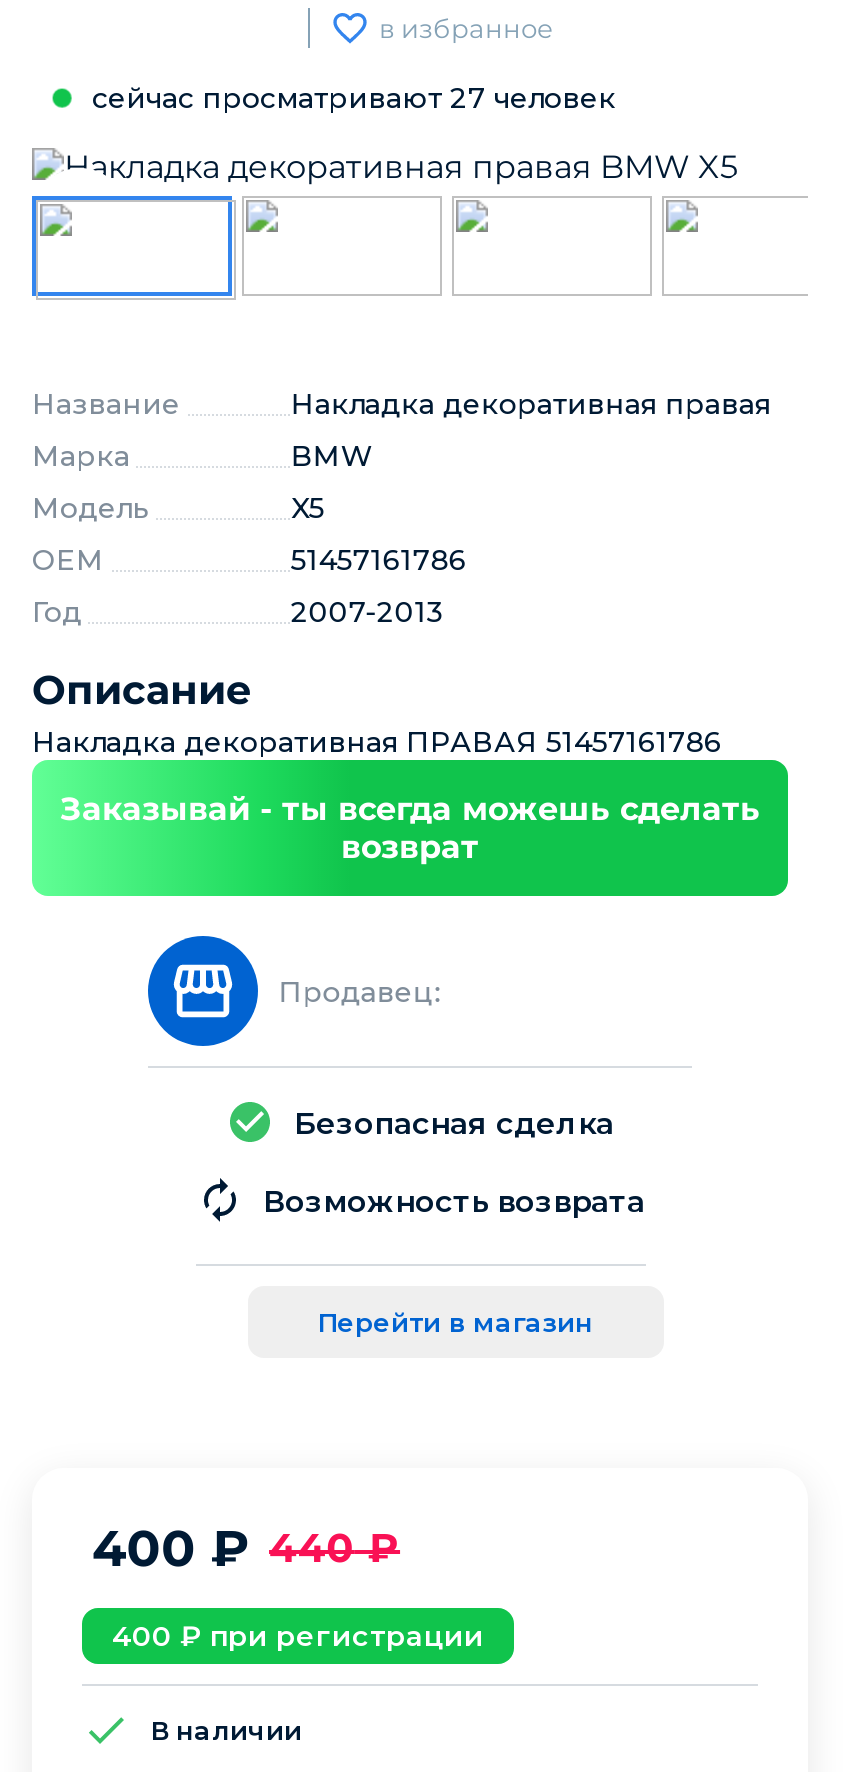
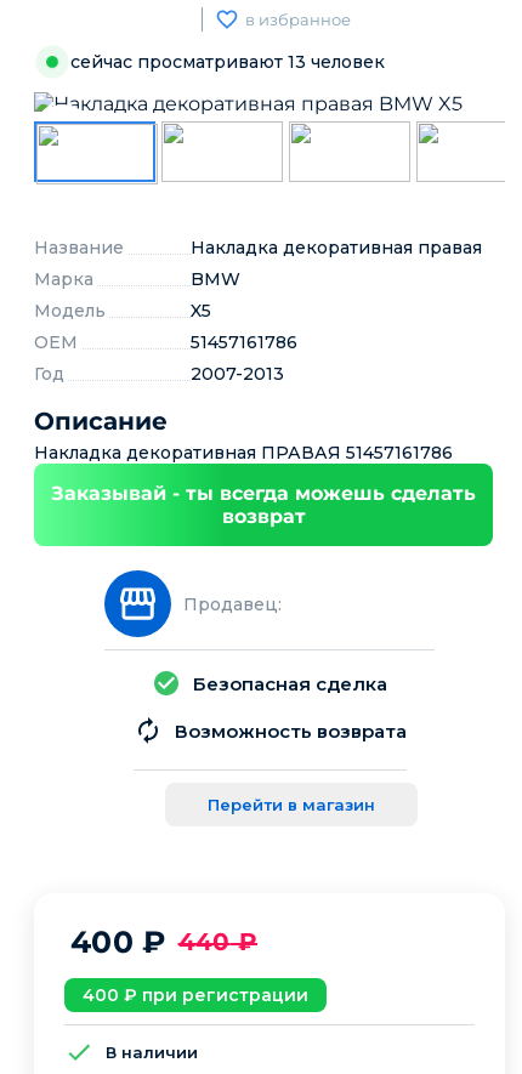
- сейчас просматривают 27 человек
+ сейчас просматривают 13 человек
